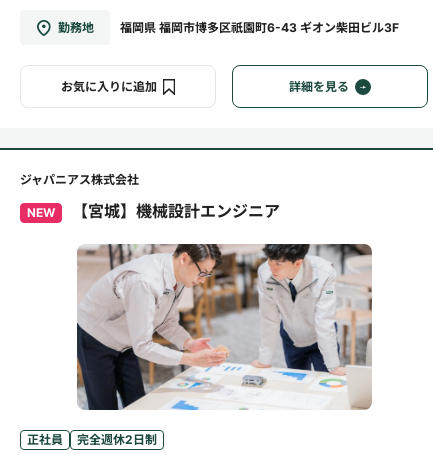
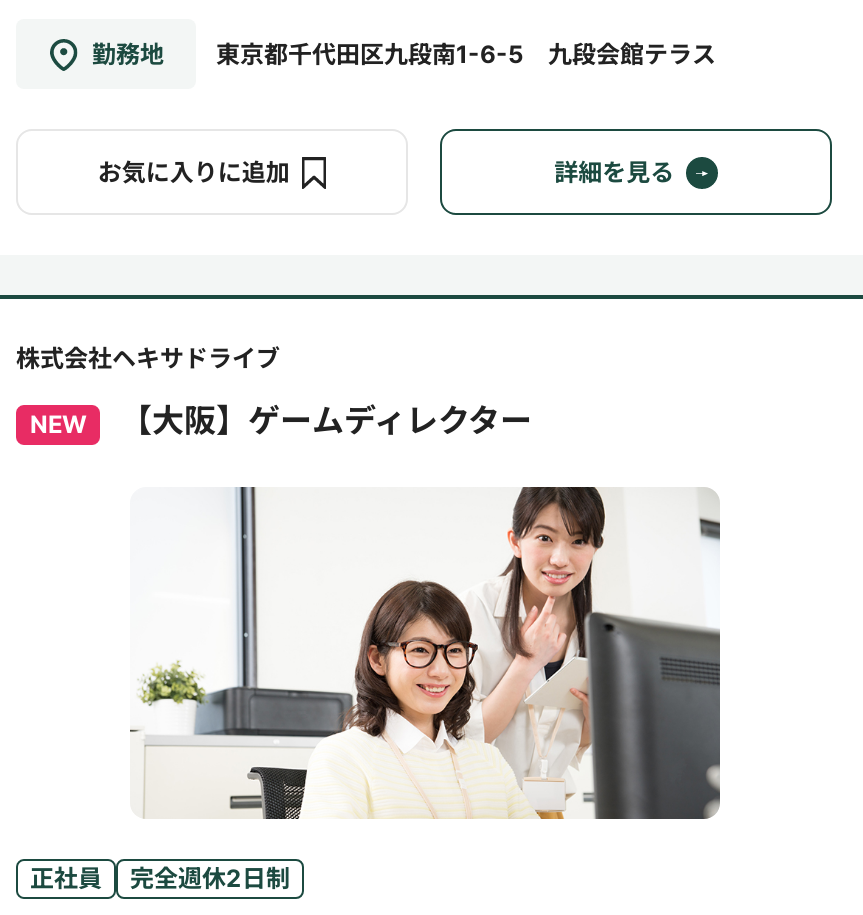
- 福岡県 福岡市博多区祇園町6-43 ギオン柴田ビル3F
+ 東京都千代田区九段南1-6-5 九段会館テラス

- ジャパニアス株式会社
+ 株式会社ヘキサドライブ

- 【宮城】機械設計エンジニア
+ 【大阪】ゲームディレクター

- [image]
+ [image]
